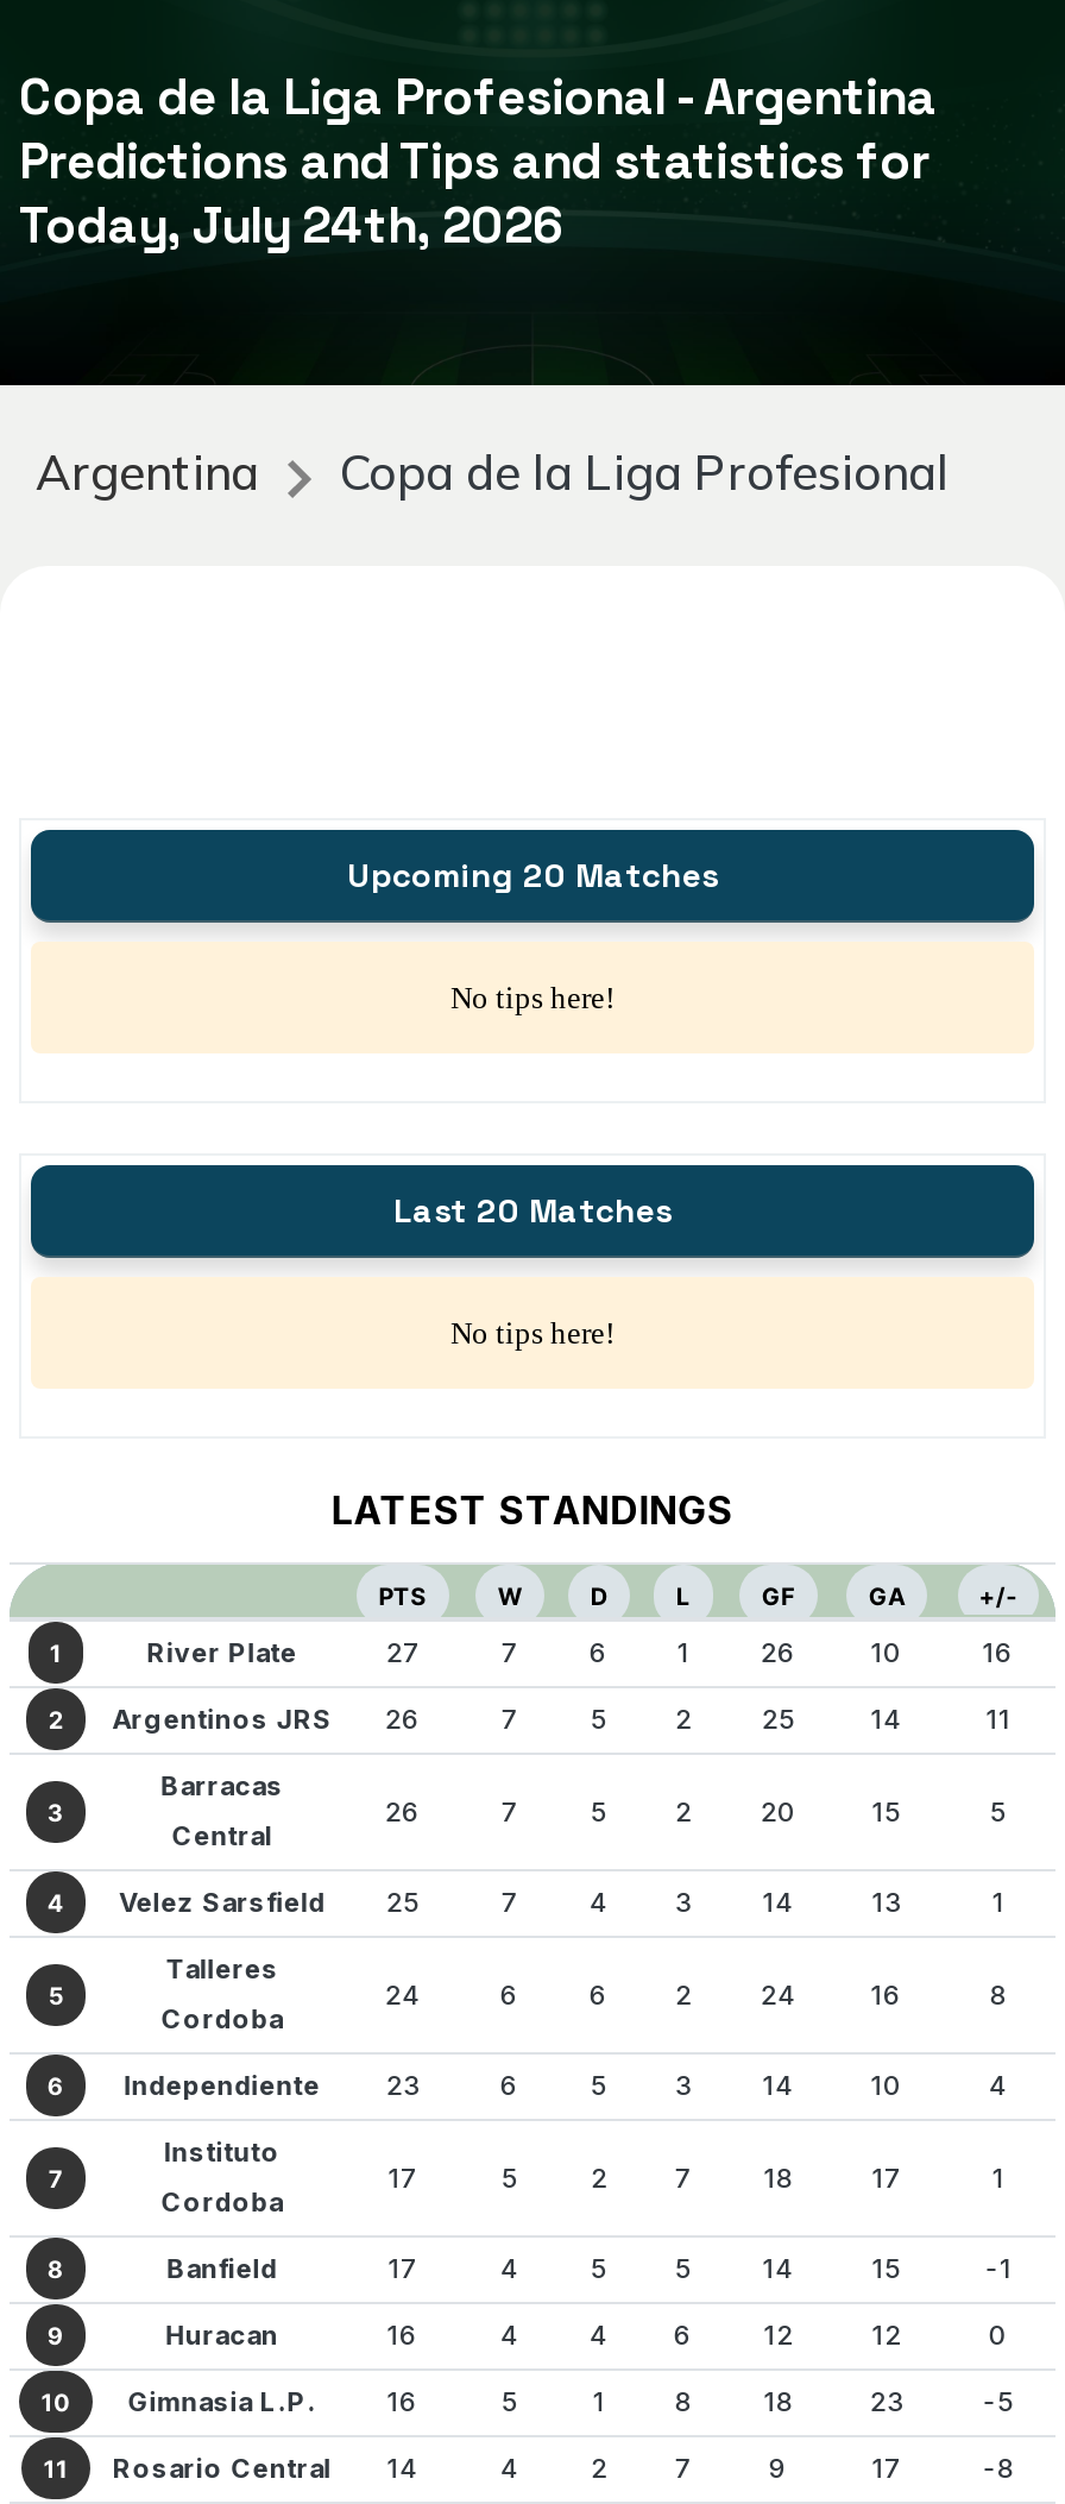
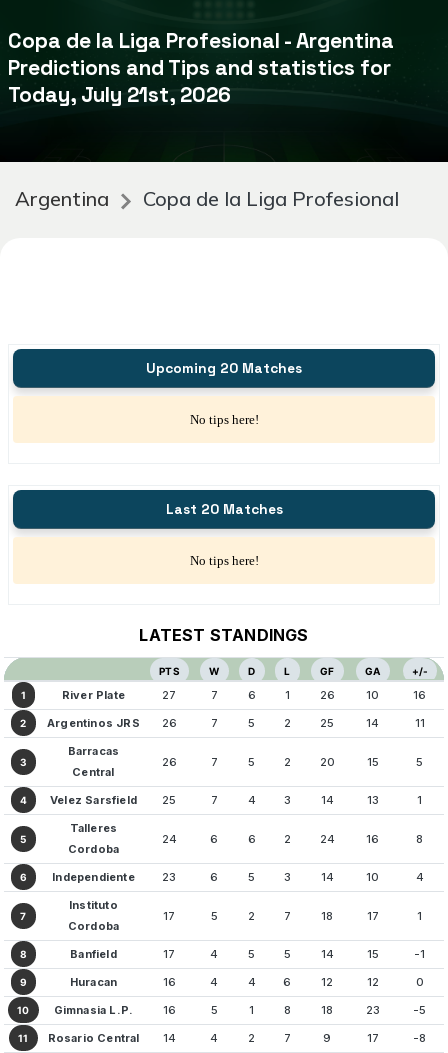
- Today, July 24th, 2026
+ Today, July 21st, 2026
